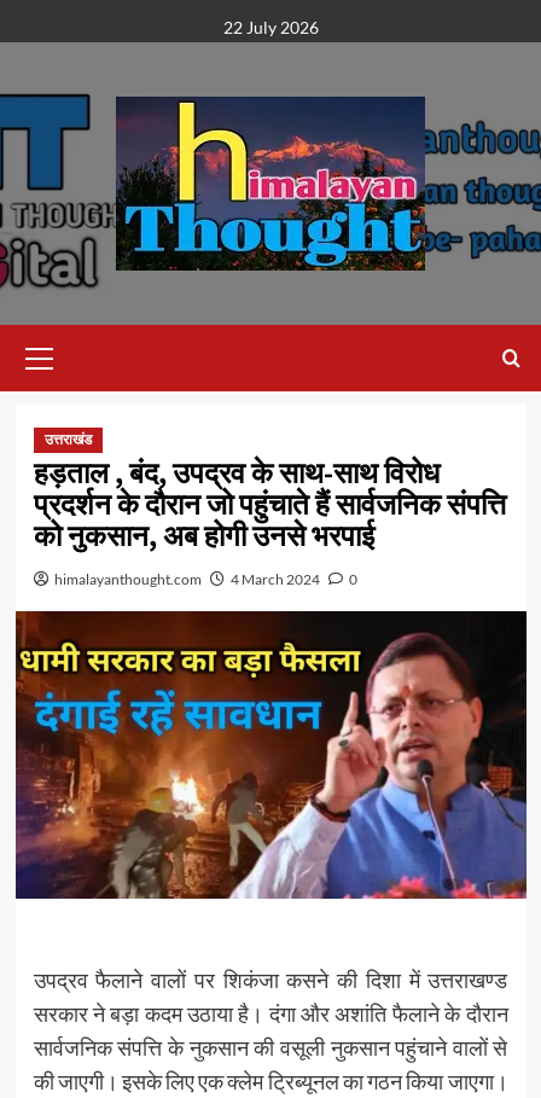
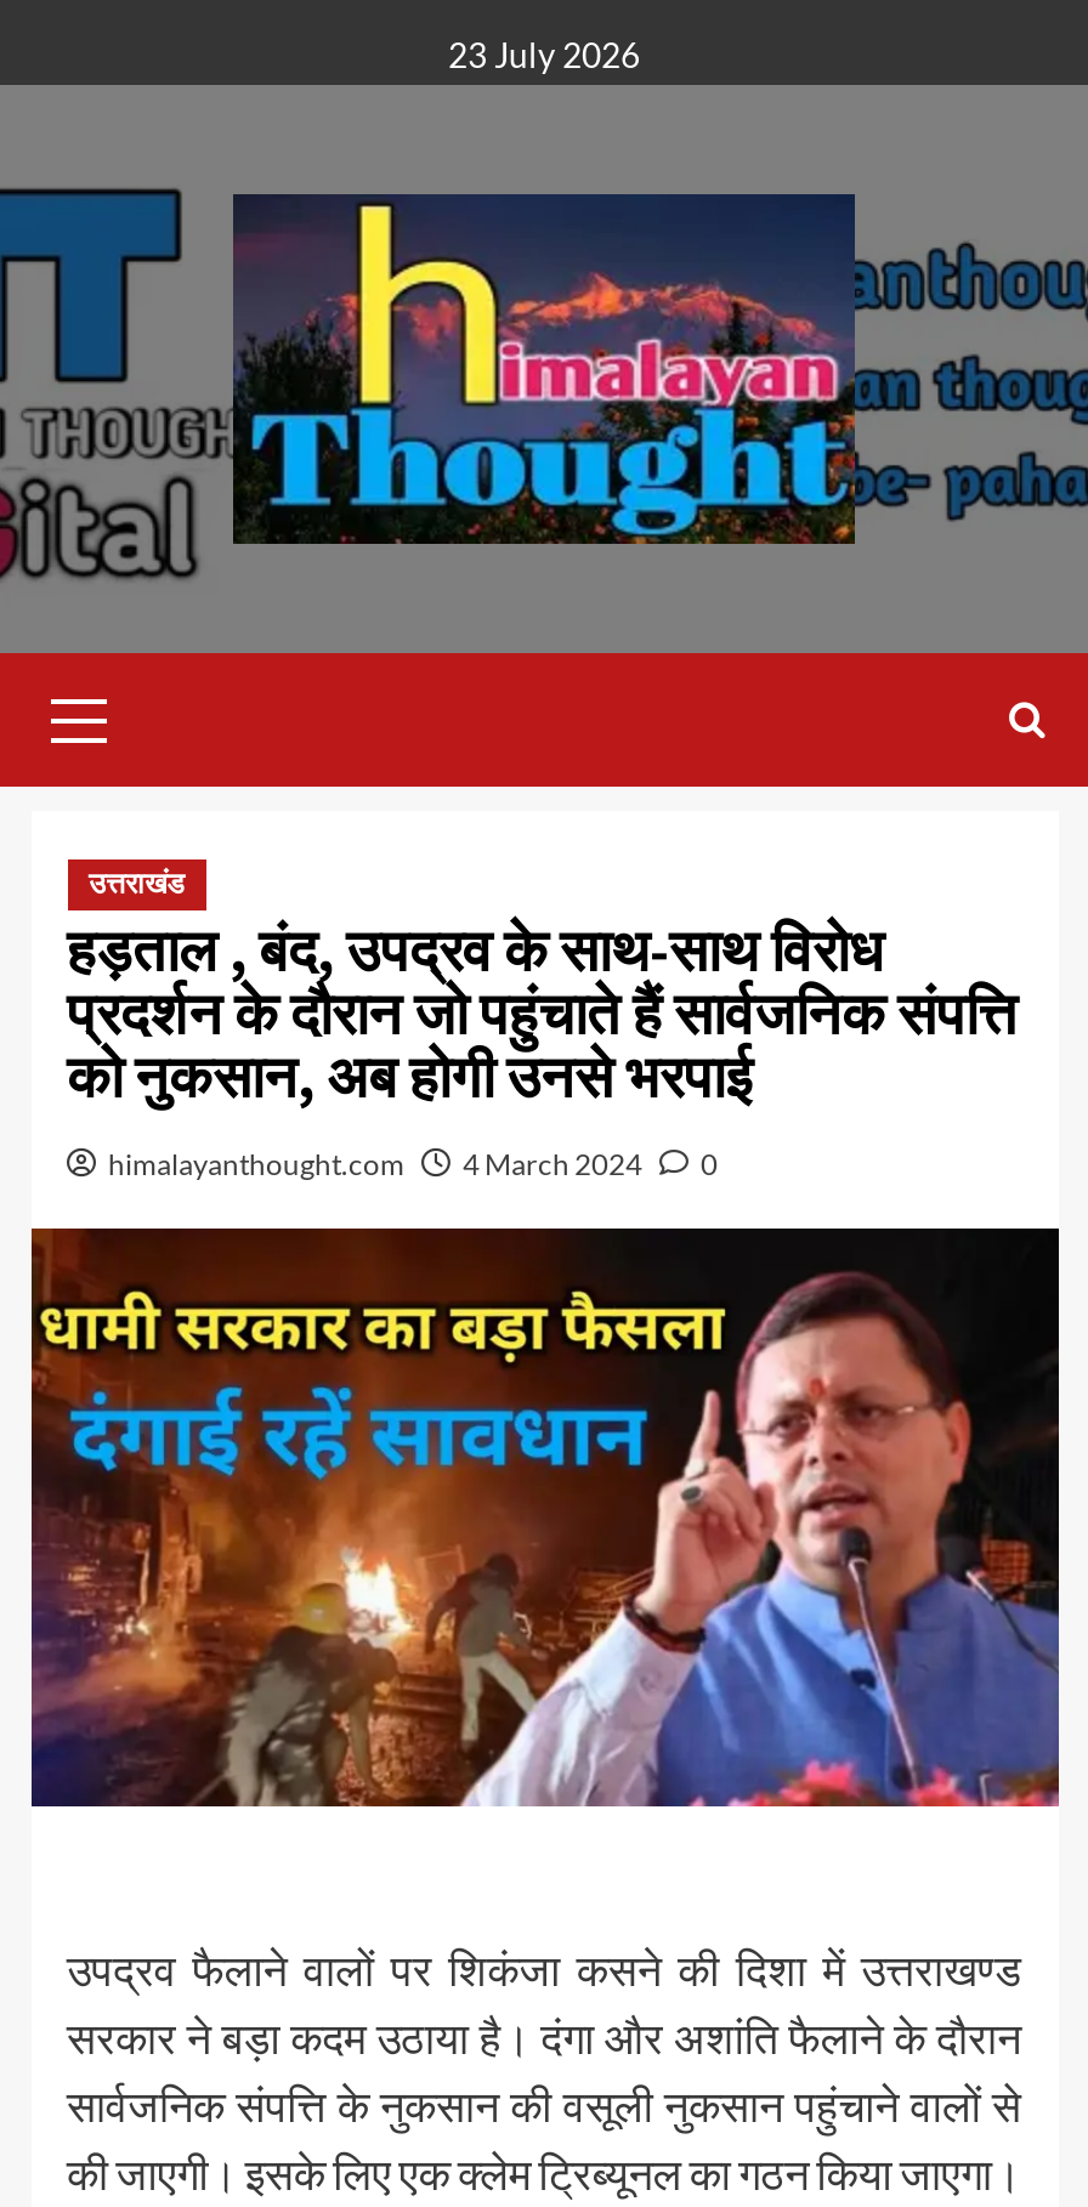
- 22 July 2026
+ 23 July 2026
